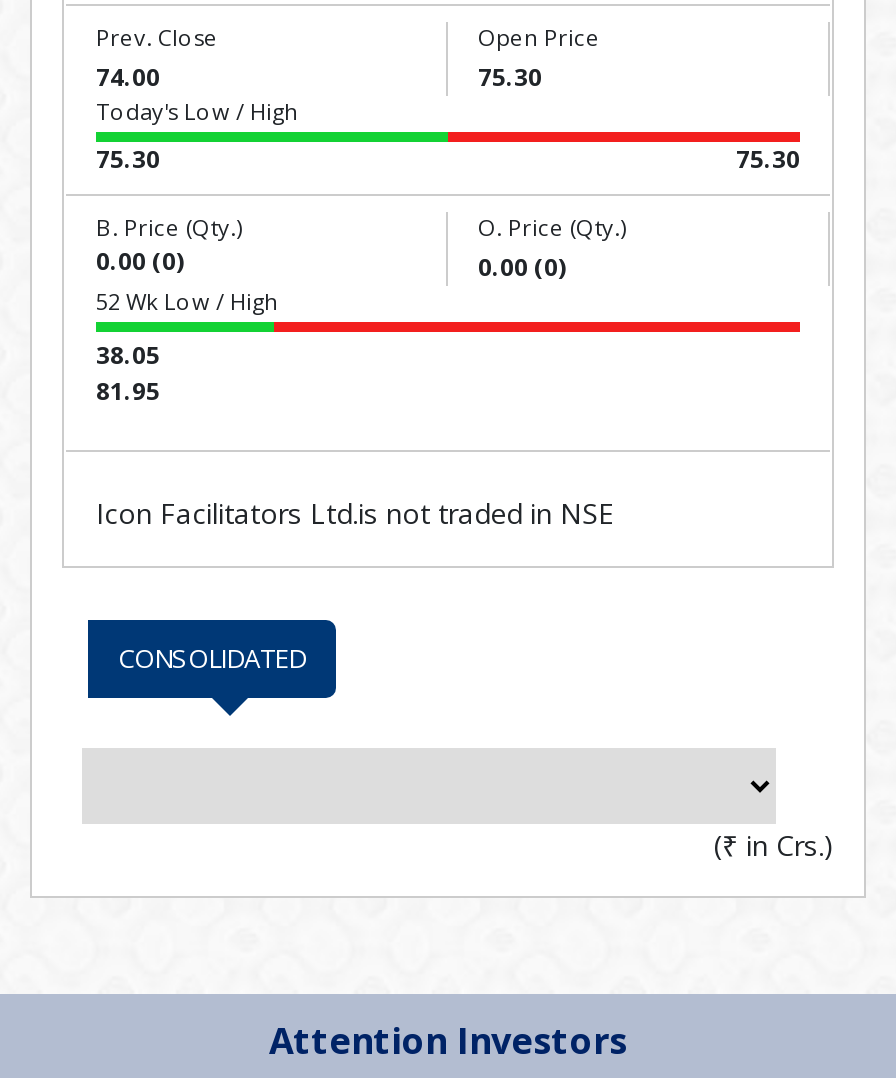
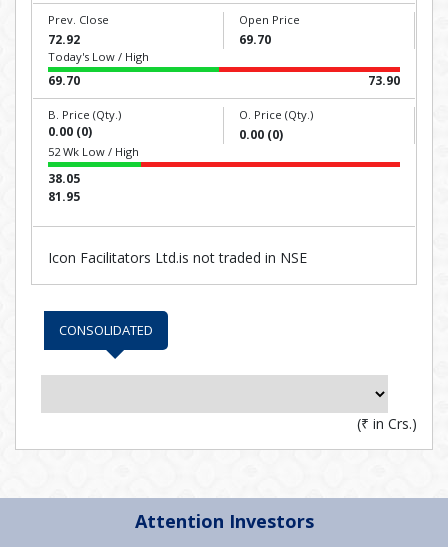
- 74.00
+ 72.92

- 75.30
+ 69.70

- 75.30
+ 69.70

- 75.30
+ 73.90
